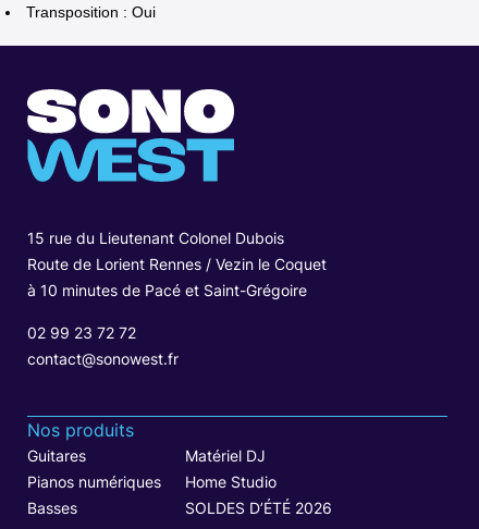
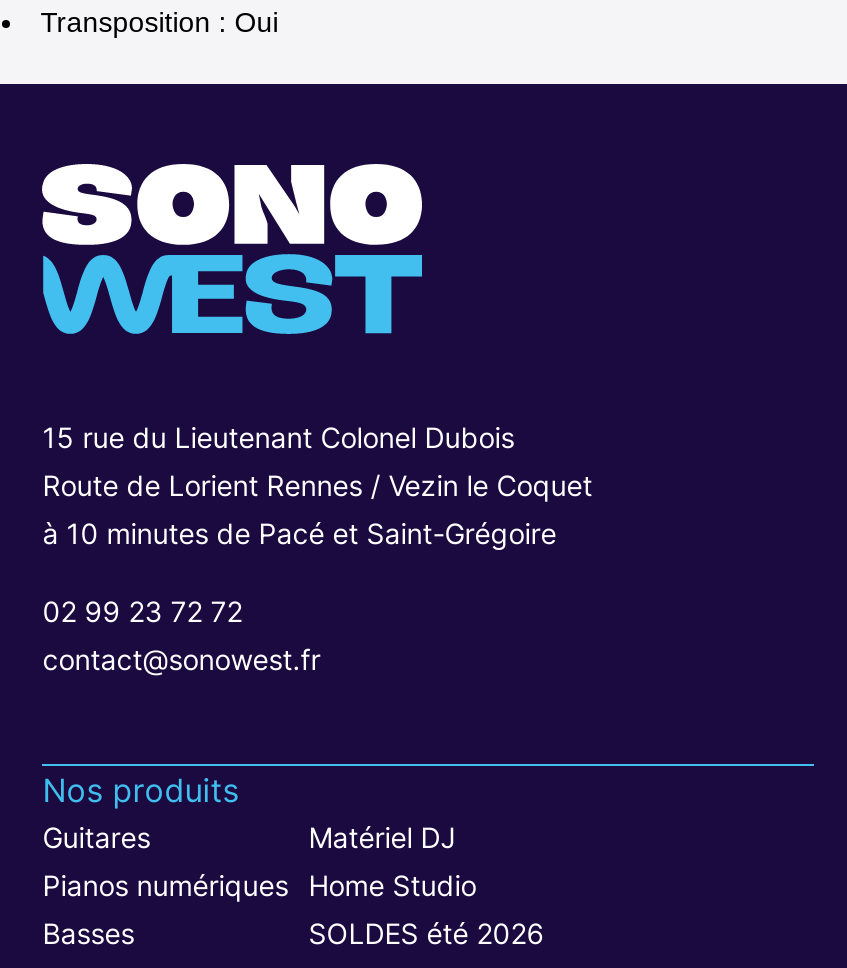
- SOLDES D’ÉTÉ 2026
+ SOLDES été 2026
